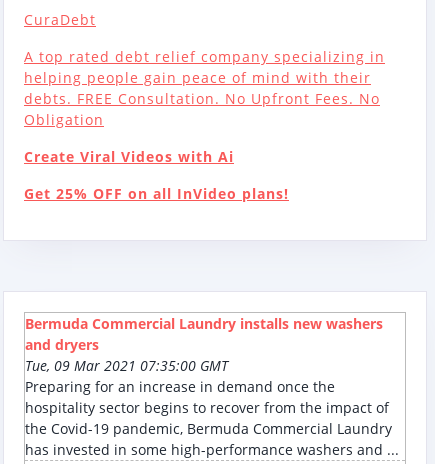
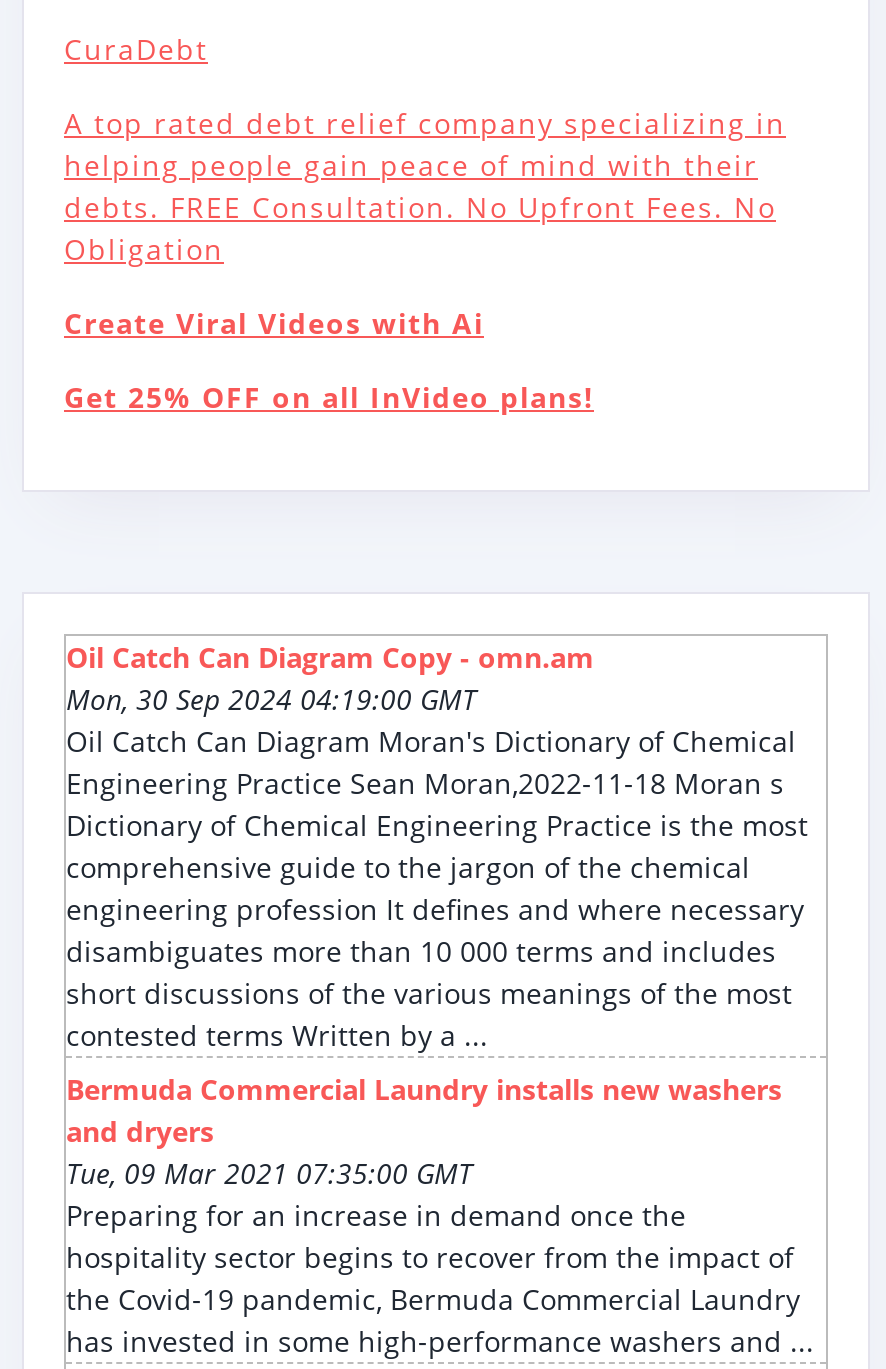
+ Oil Catch Can Diagram Copy - omn.am
+ Mon, 30 Sep 2024 04:19:00 GMT
+ Oil Catch Can Diagram Moran's Dictionary of Chemical
+ Engineering Practice Sean Moran,2022-11-18 Moran s
+ Dictionary of Chemical Engineering Practice is the most
+ comprehensive guide to the jargon of the chemical
+ engineering profession It defines and where necessary
+ disambiguates more than 10 000 terms and includes
+ short discussions of the various meanings of the most
+ contested terms Written by a ...
